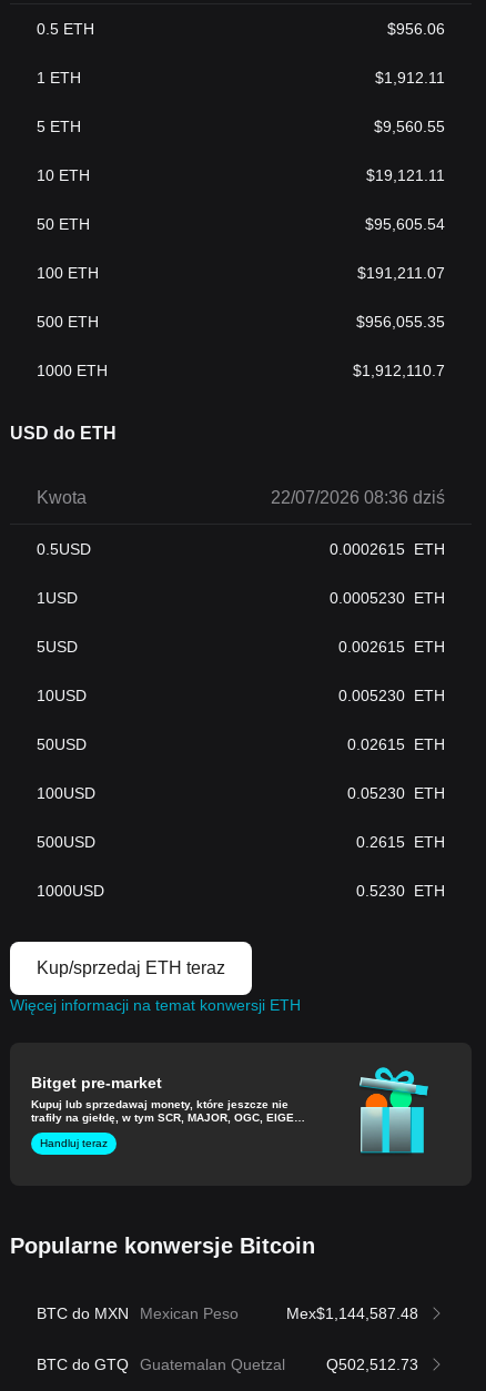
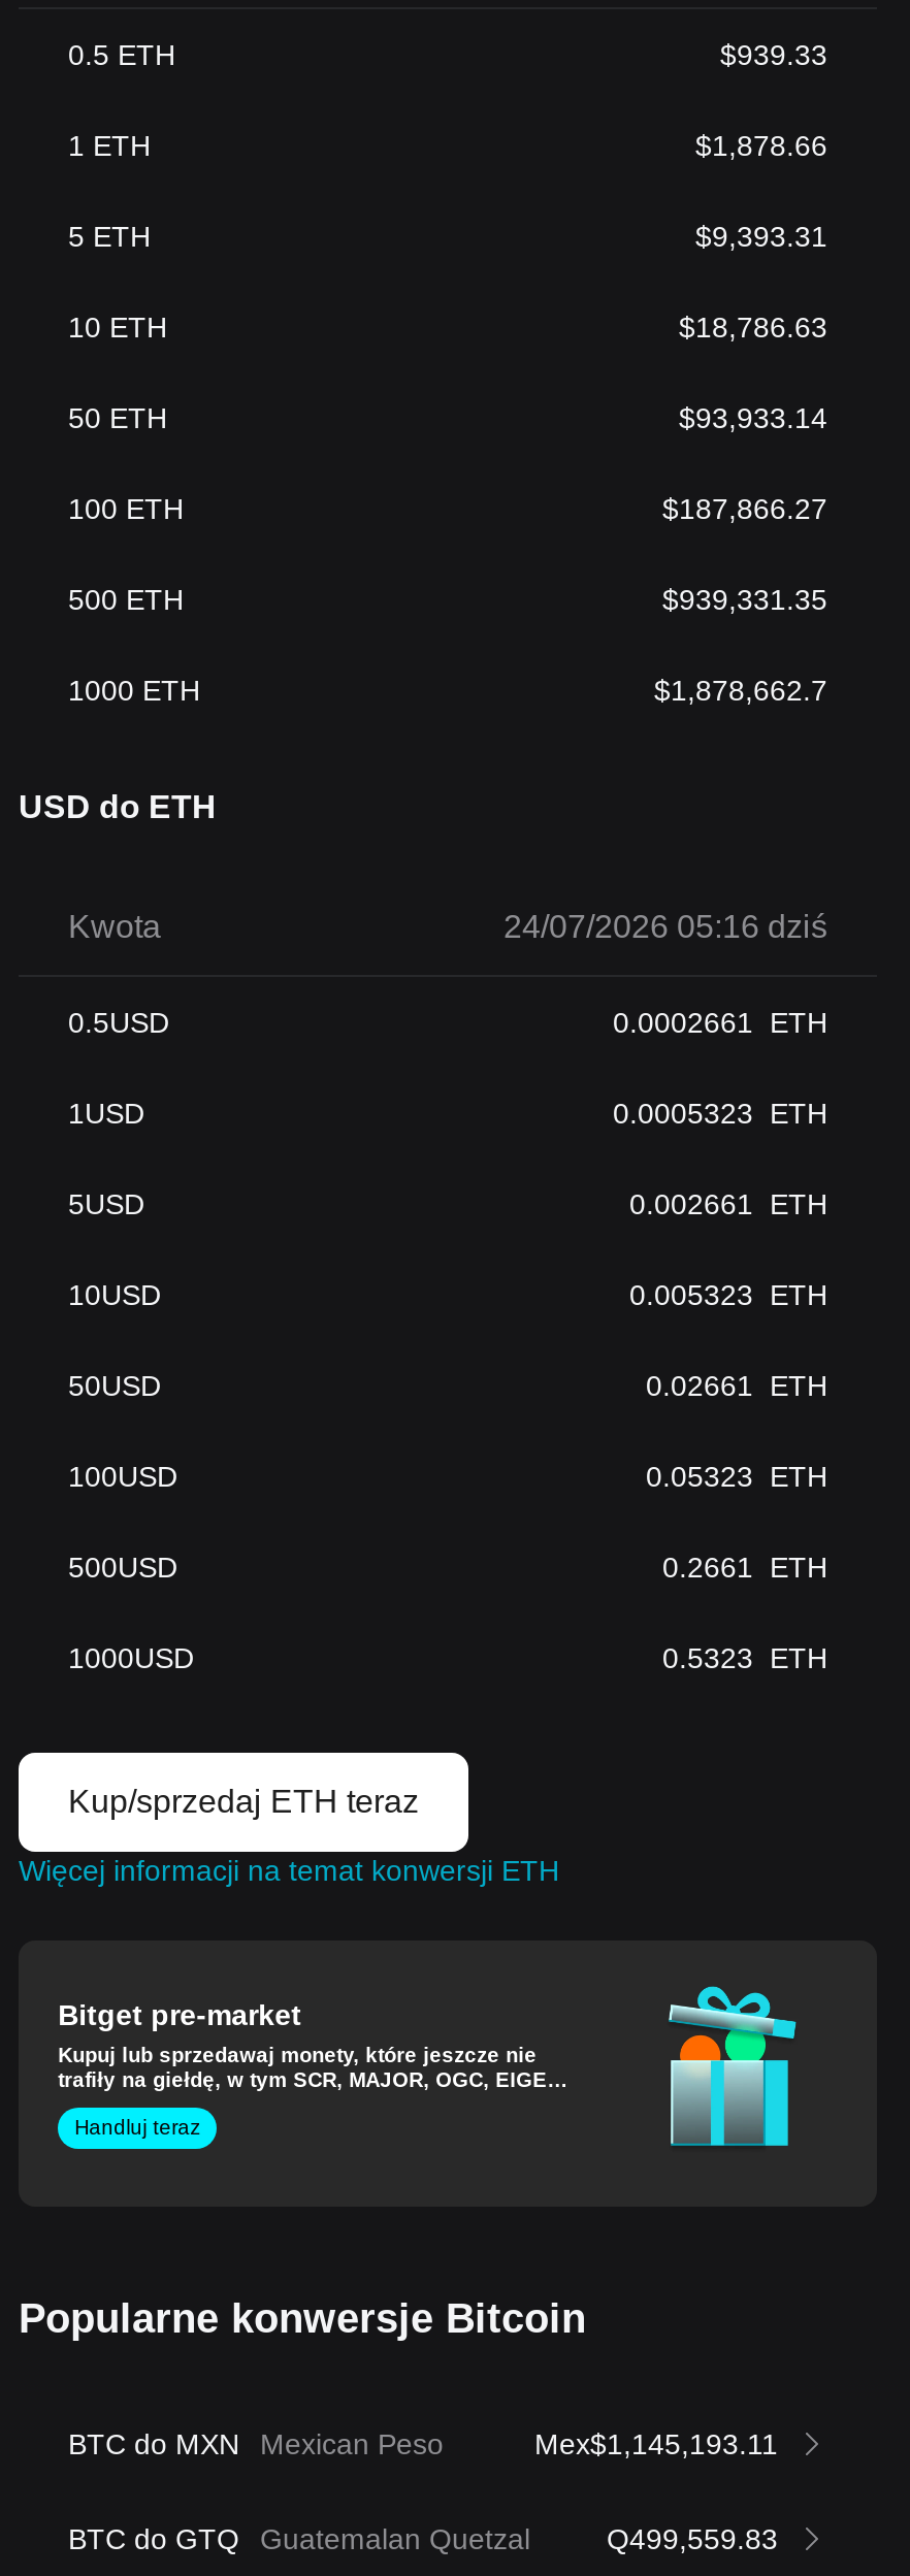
- $956.06
+ $939.33

- $1,912.11
+ $1,878.66

- $9,560.55
+ $9,393.31

- $19,121.11
+ $18,786.63

- $95,605.54
+ $93,933.14

- $191,211.07
+ $187,866.27

- $956,055.35
+ $939,331.35

- $1,912,110.7
+ $1,878,662.7

- 22/07/2026 08:36 dziś
+ 24/07/2026 05:16 dziś

- 0.0002615 ETH
+ 0.0002661 ETH

- 0.0005230 ETH
+ 0.0005323 ETH

- 0.002615 ETH
+ 0.002661 ETH

- 0.005230 ETH
+ 0.005323 ETH

- 0.02615 ETH
+ 0.02661 ETH

- 0.05230 ETH
+ 0.05323 ETH

- 0.2615 ETH
+ 0.2661 ETH

- 0.5230 ETH
+ 0.5323 ETH

- Mex$1,144,587.48
+ Mex$1,145,193.11

- Q502,512.73
+ Q499,559.83
